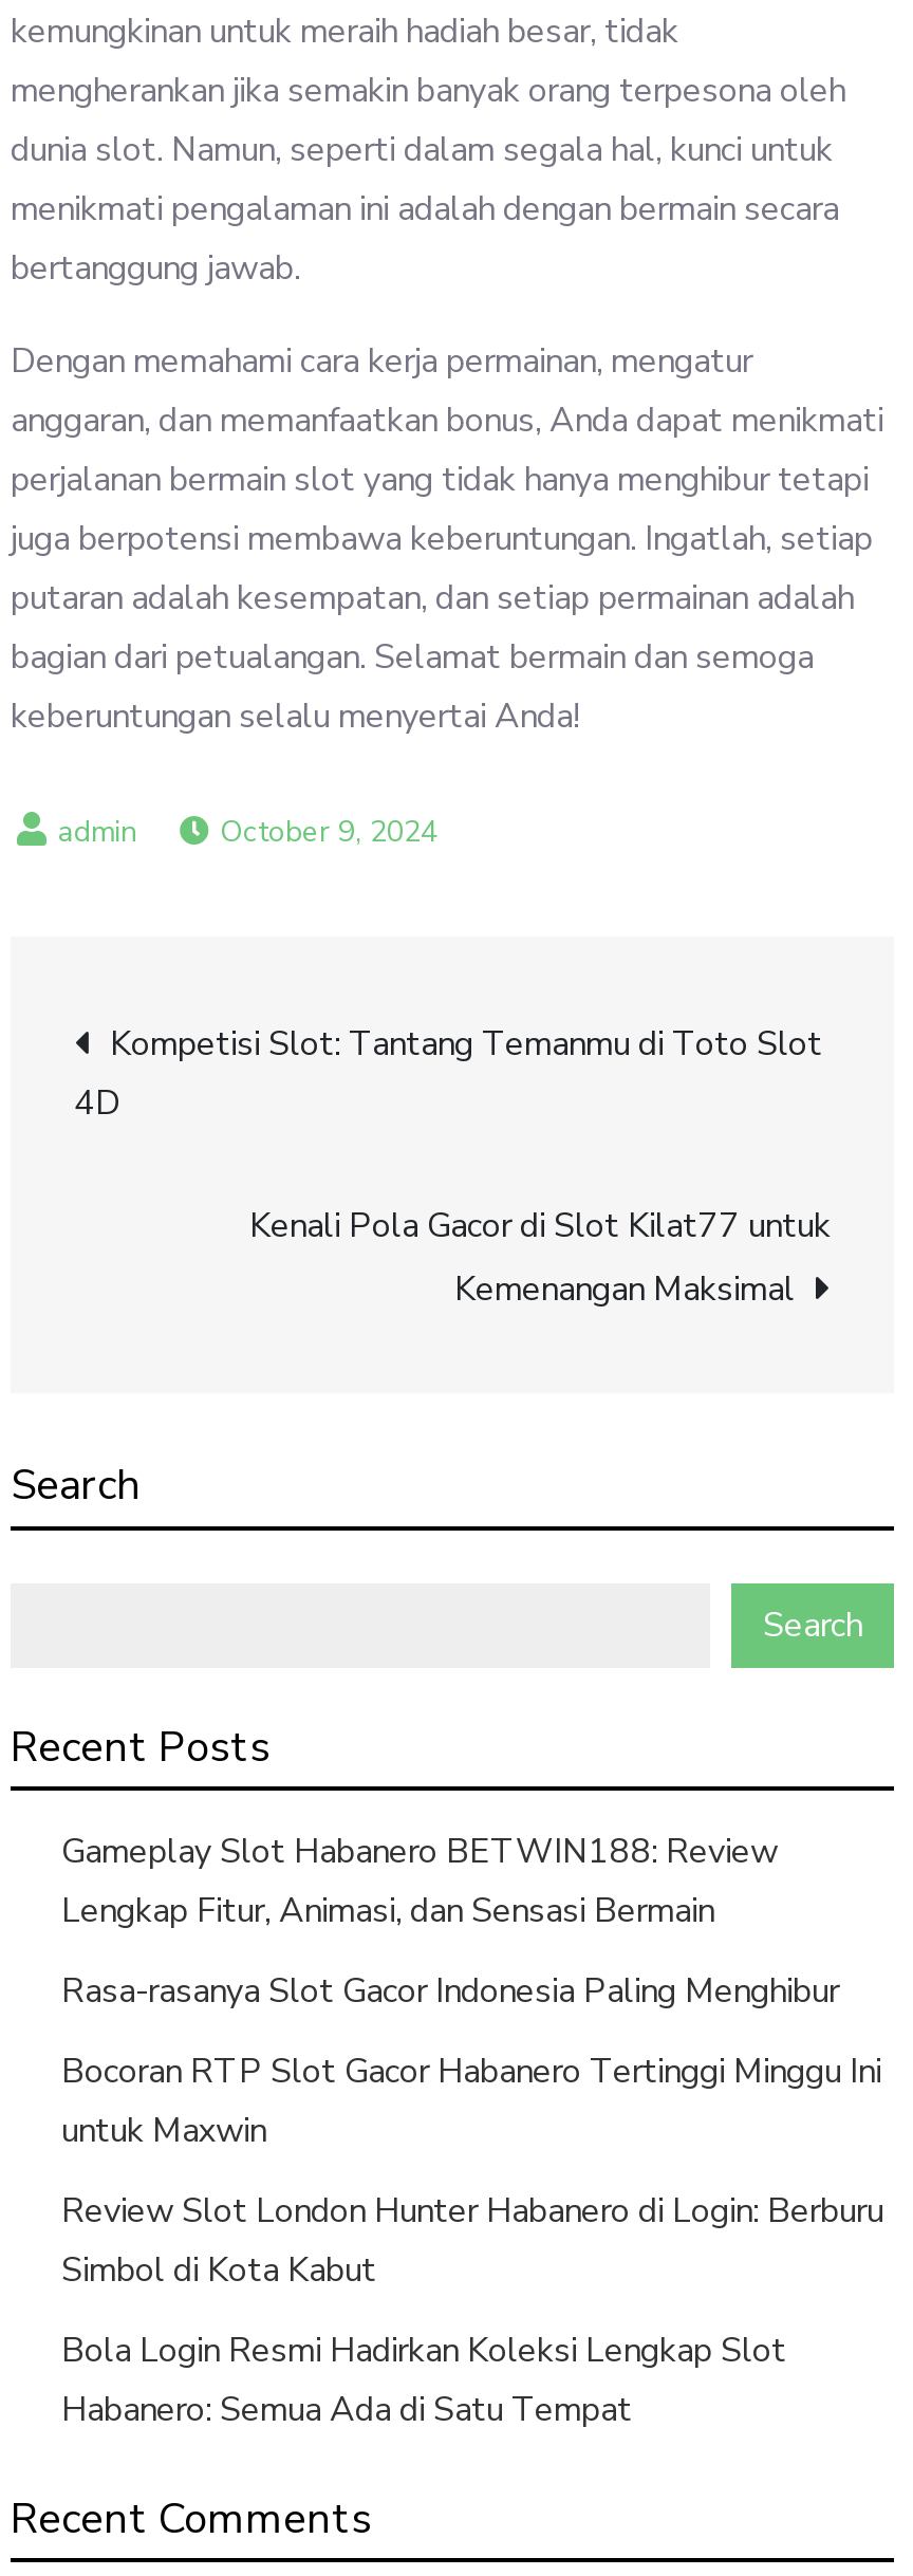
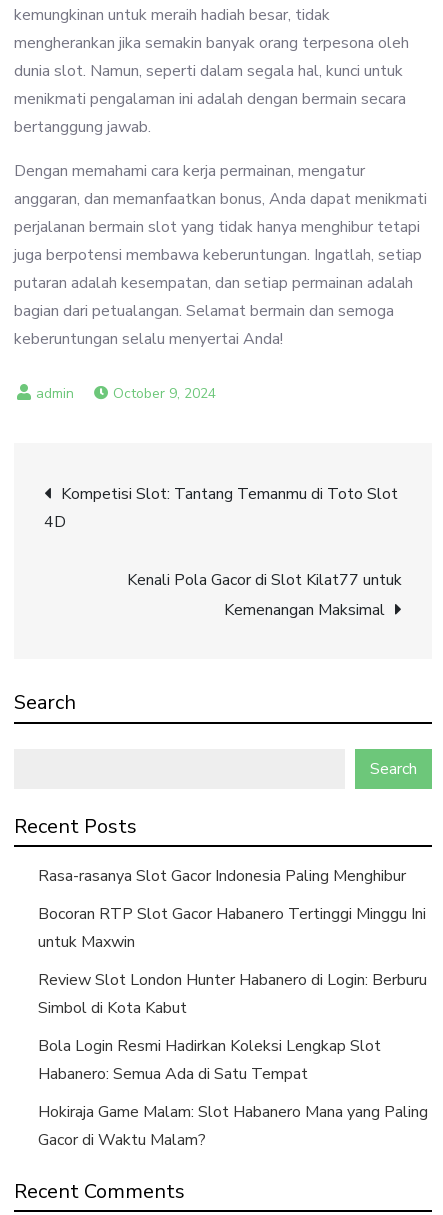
- Gameplay Slot Habanero BETWIN188: Review
- Lengkap Fitur, Animasi, dan Sensasi Bermain

moved up: Rasa-rasanya Slot Gacor Indonesia Paling Menghibur | Bocoran RTP Slot Gacor Habanero Tertinggi Minggu Ini | untuk Maxwin | Review Slot London Hunter Habanero di Login: Berburu | Simbol di Kota Kabut | Bola Login Resmi Hadirkan Koleksi Lengkap Slot | Habanero: Semua Ada di Satu Tempat

+ Hokiraja Game Malam: Slot Habanero Mana yang Paling
+ Gacor di Waktu Malam?
